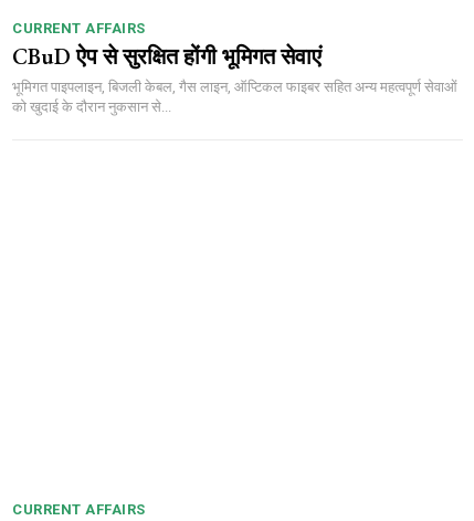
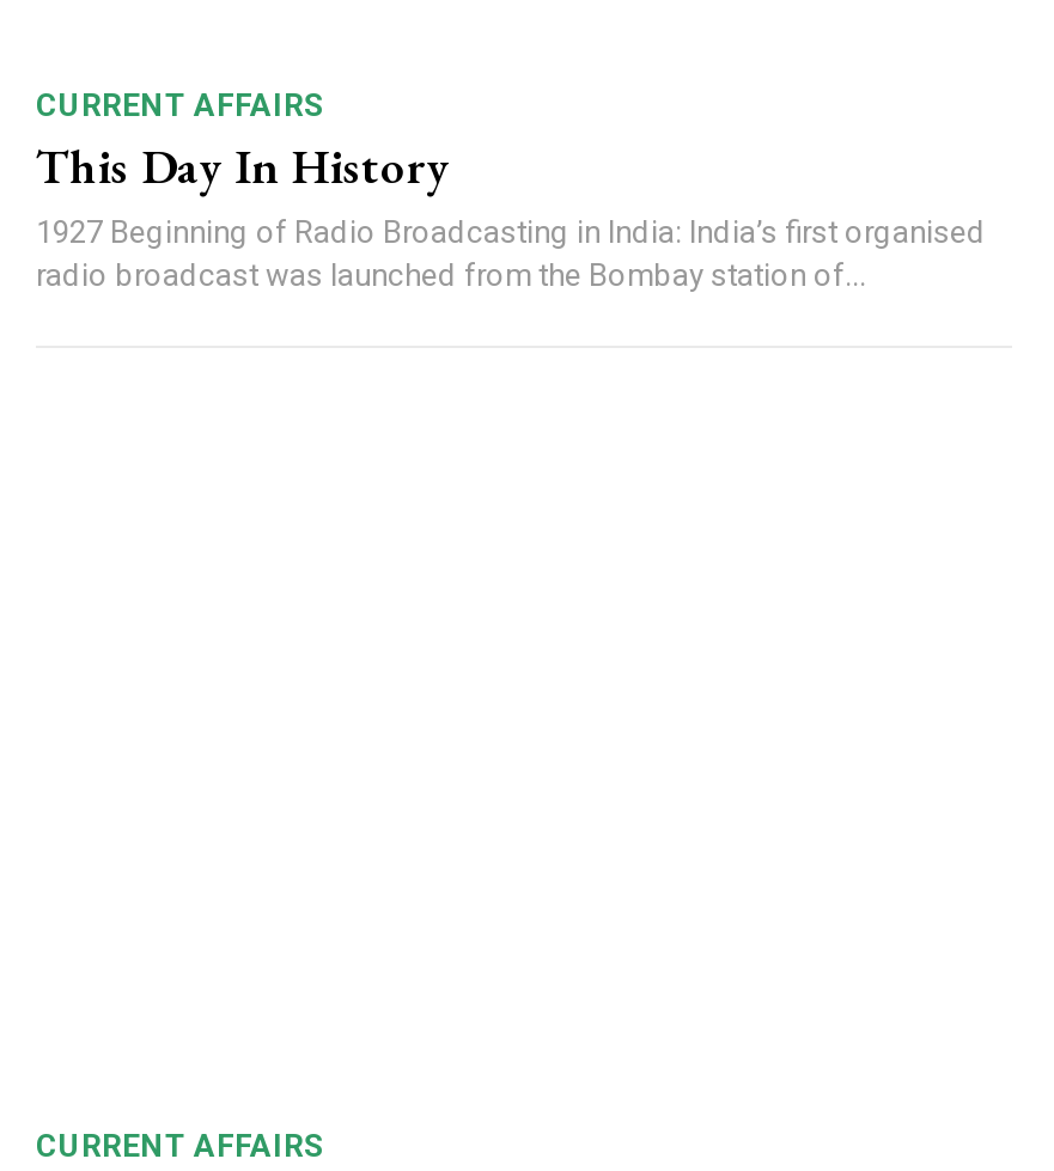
- CBuD ऐप से सुरक्षित होंगी भूमिगत सेवाएं
- भूमिगत पाइपलाइन, बिजली केबल, गैस लाइन, ऑप्टिकल फाइबर सहित अन्य महत्वपूर्ण सेवाओं
- को खुदाई के दौरान नुकसान से...
+ This Day In History
+ 1927 Beginning of Radio Broadcasting in India: India’s first organised
+ radio broadcast was launched from the Bombay station of...
